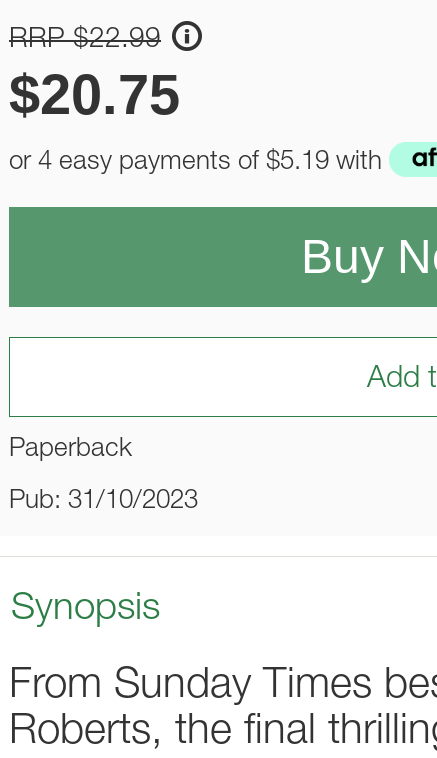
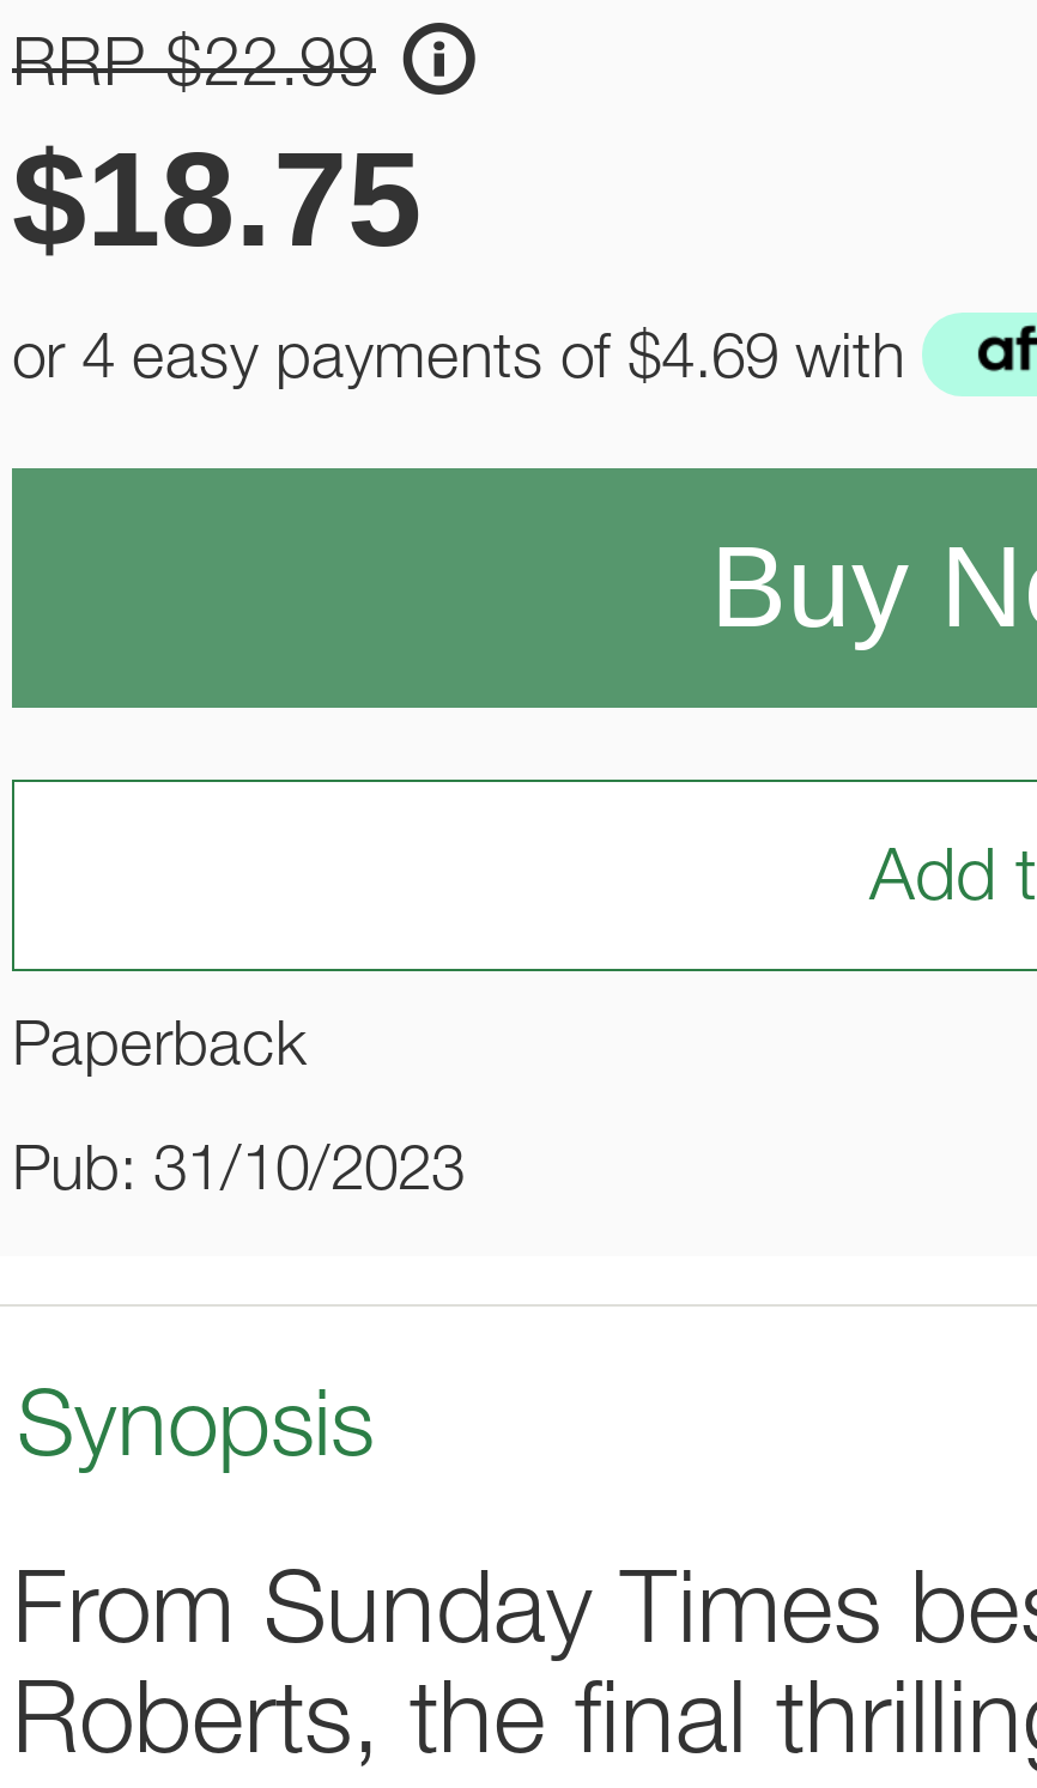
- $20.75
+ $18.75

- or 4 easy payments of $5.19 with
+ or 4 easy payments of $4.69 with
